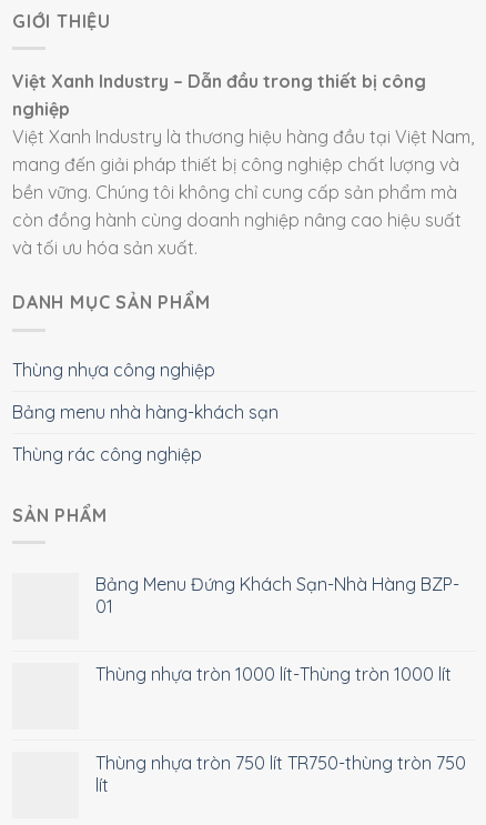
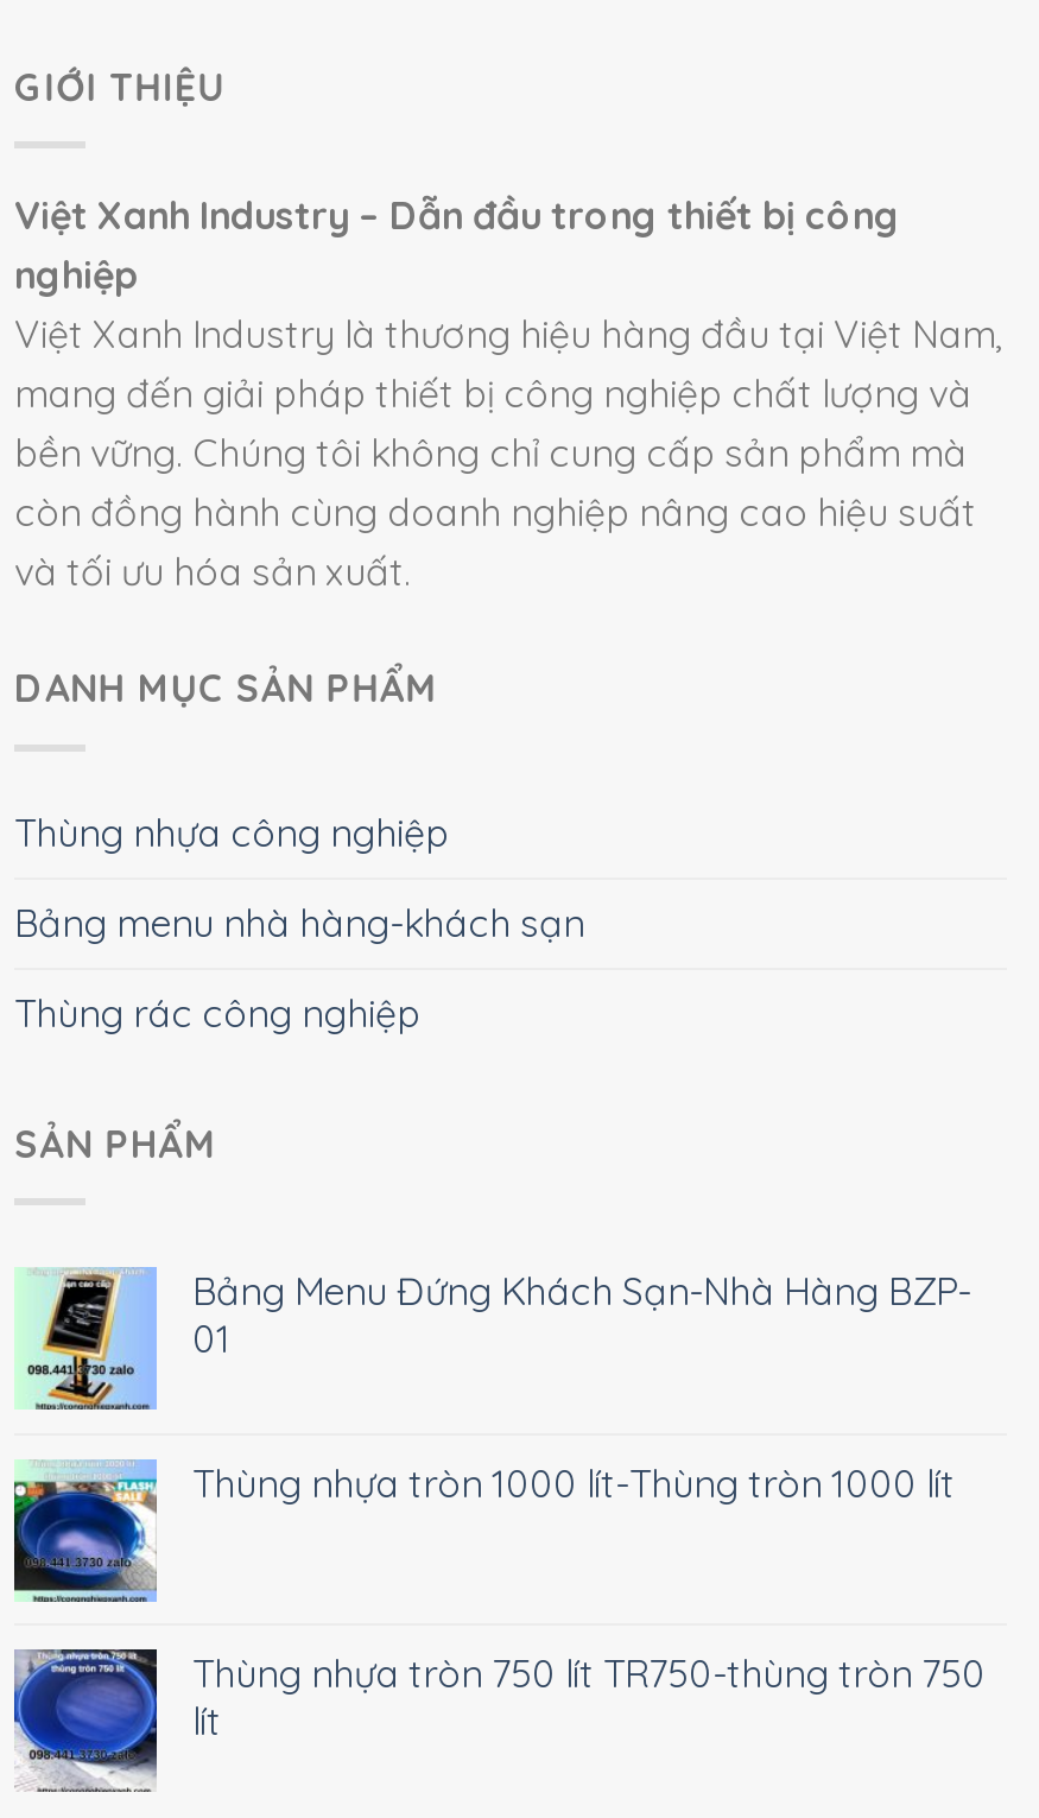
+ [image]

+ [image]

+ [image]
